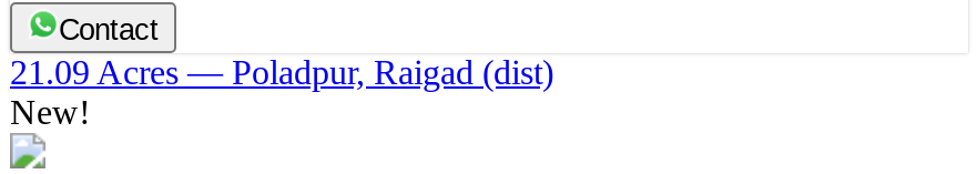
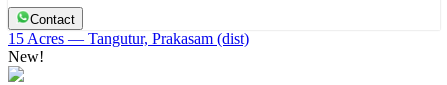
- 21.09 Acres — Poladpur, Raigad (dist)
+ 15 Acres — Tangutur, Prakasam (dist)
